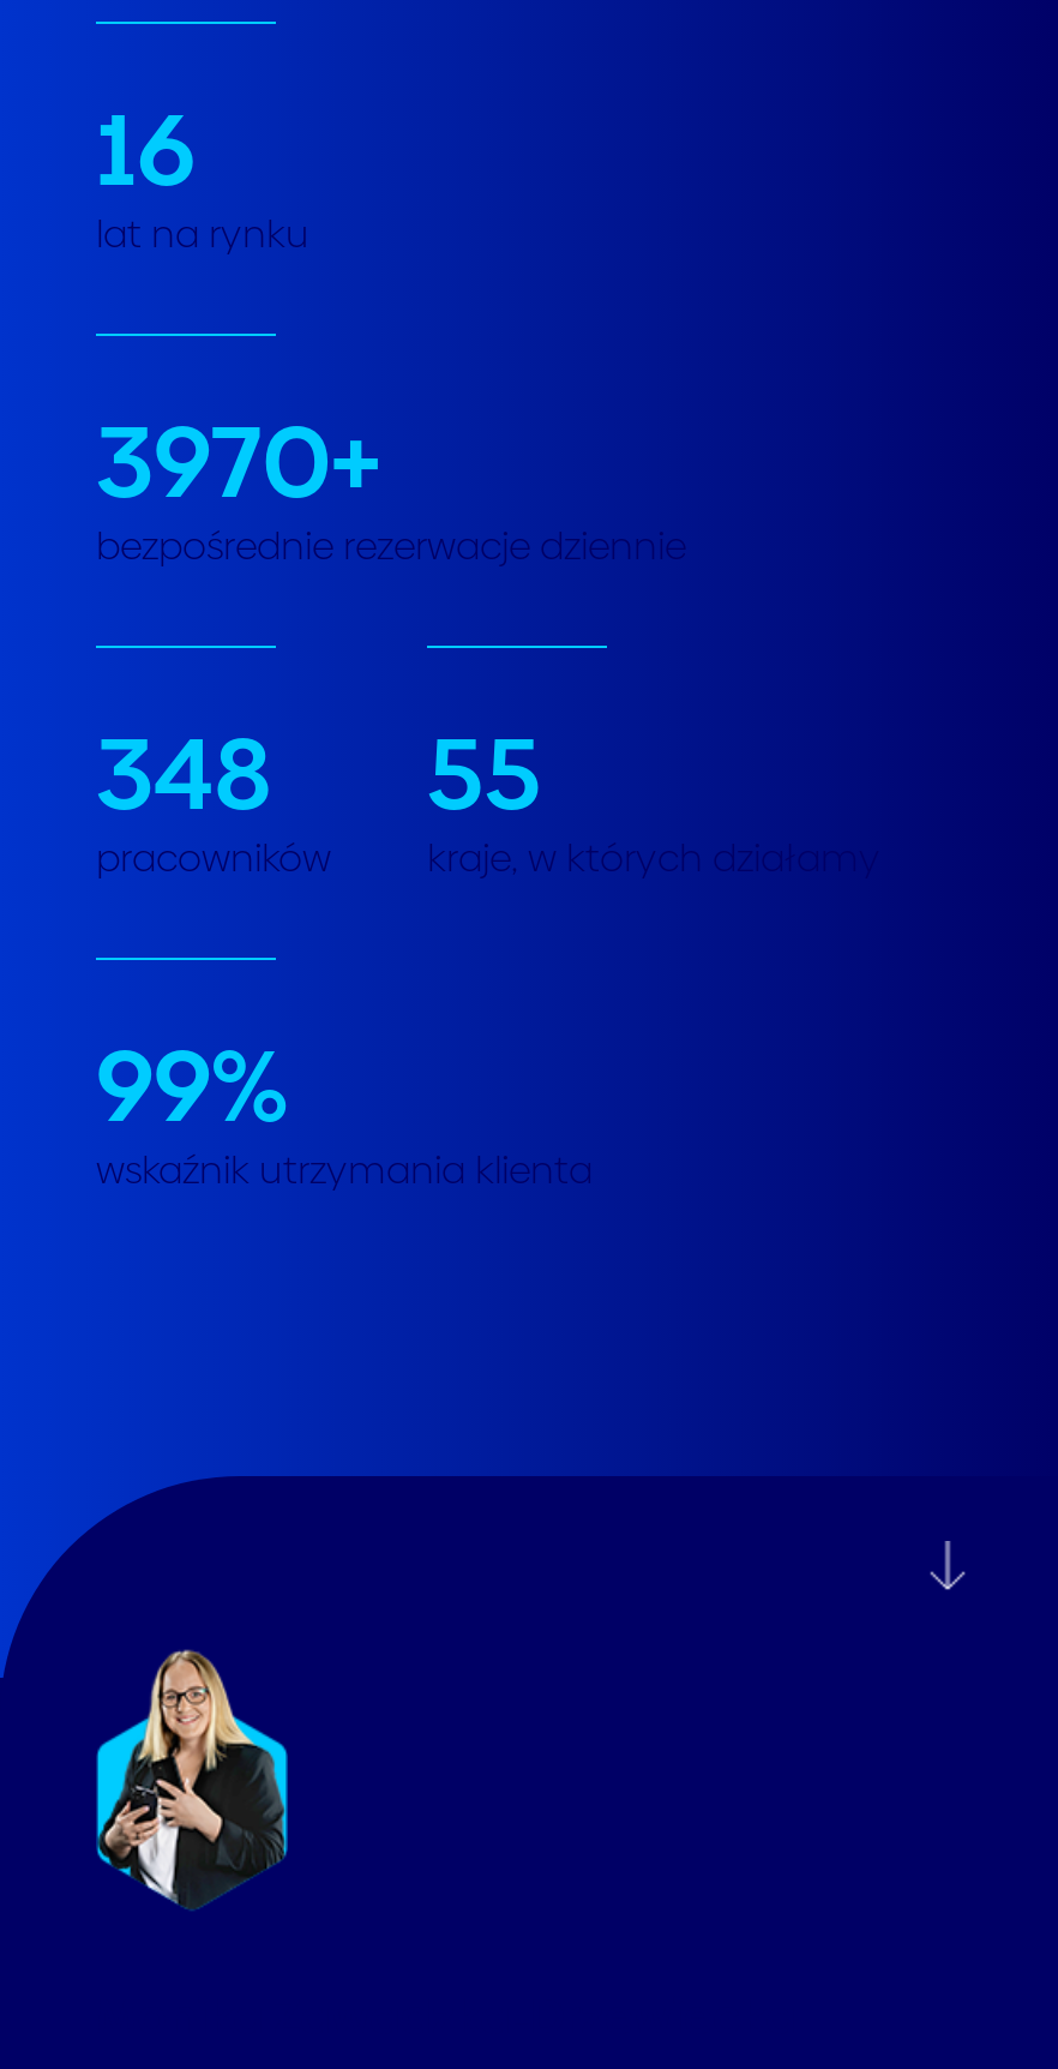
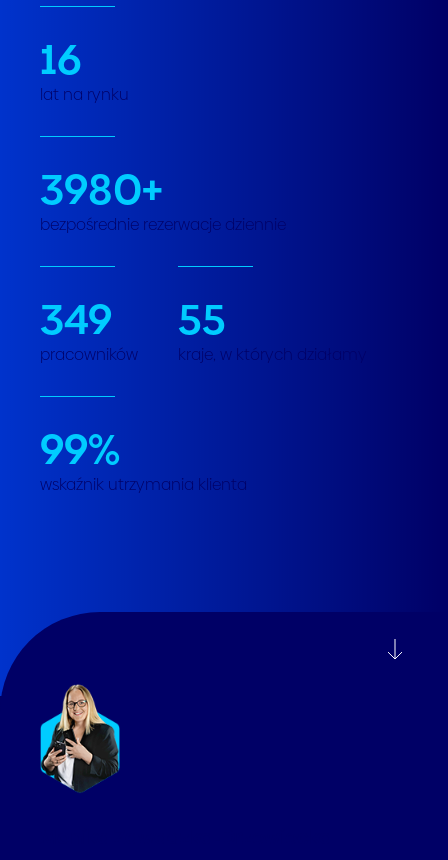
- 3970+
+ 3980+

- 348 55
+ 349 55
